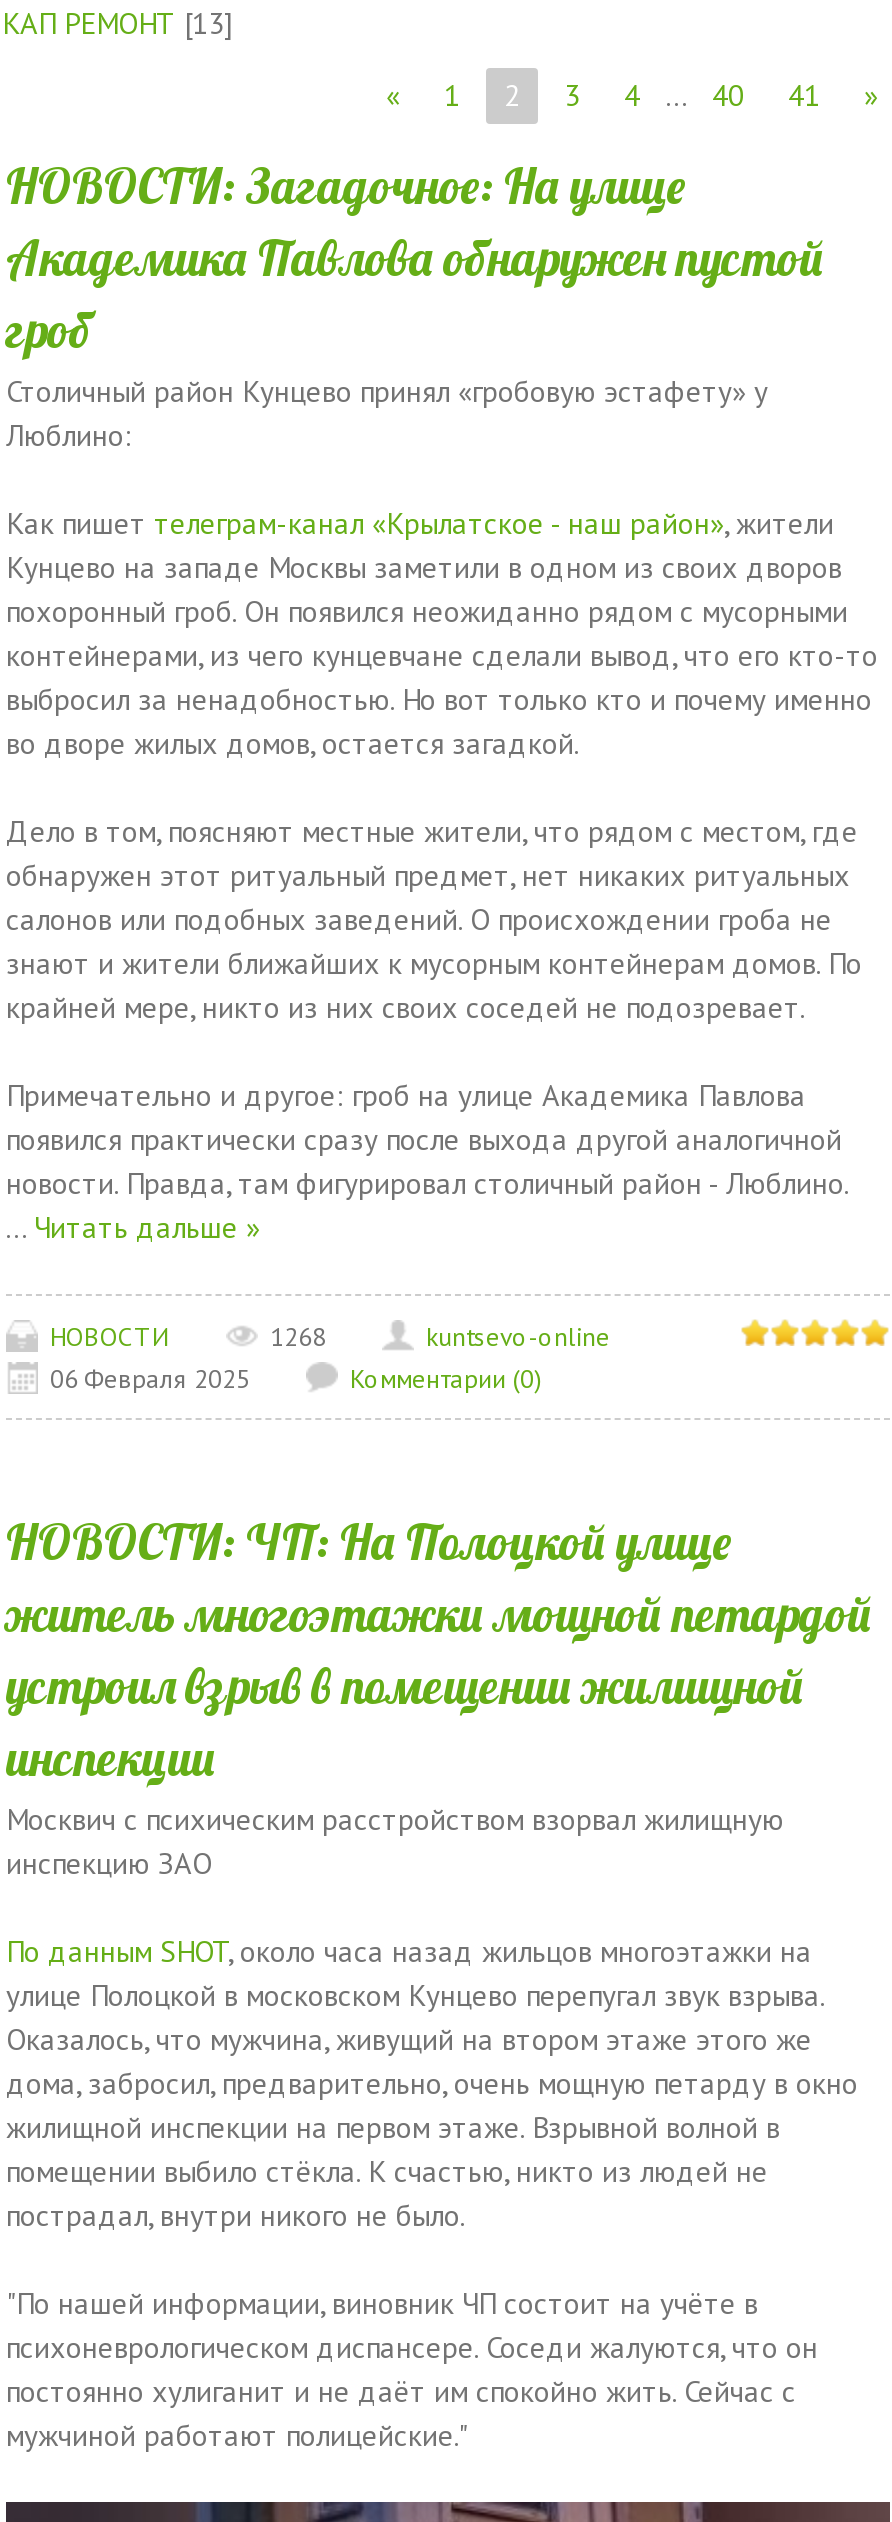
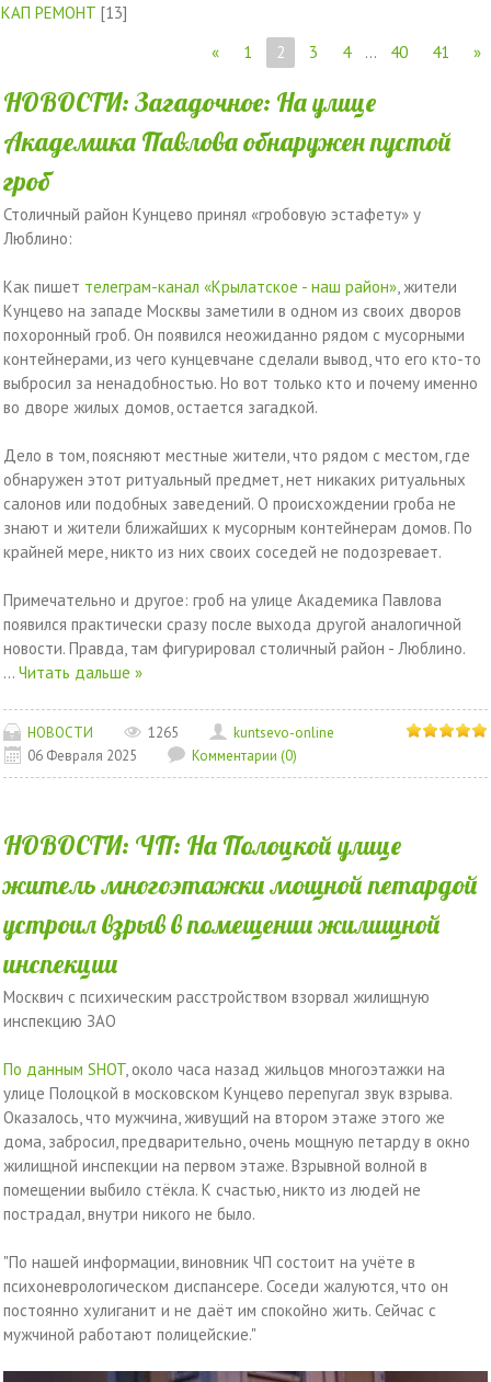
- 1268
+ 1265
